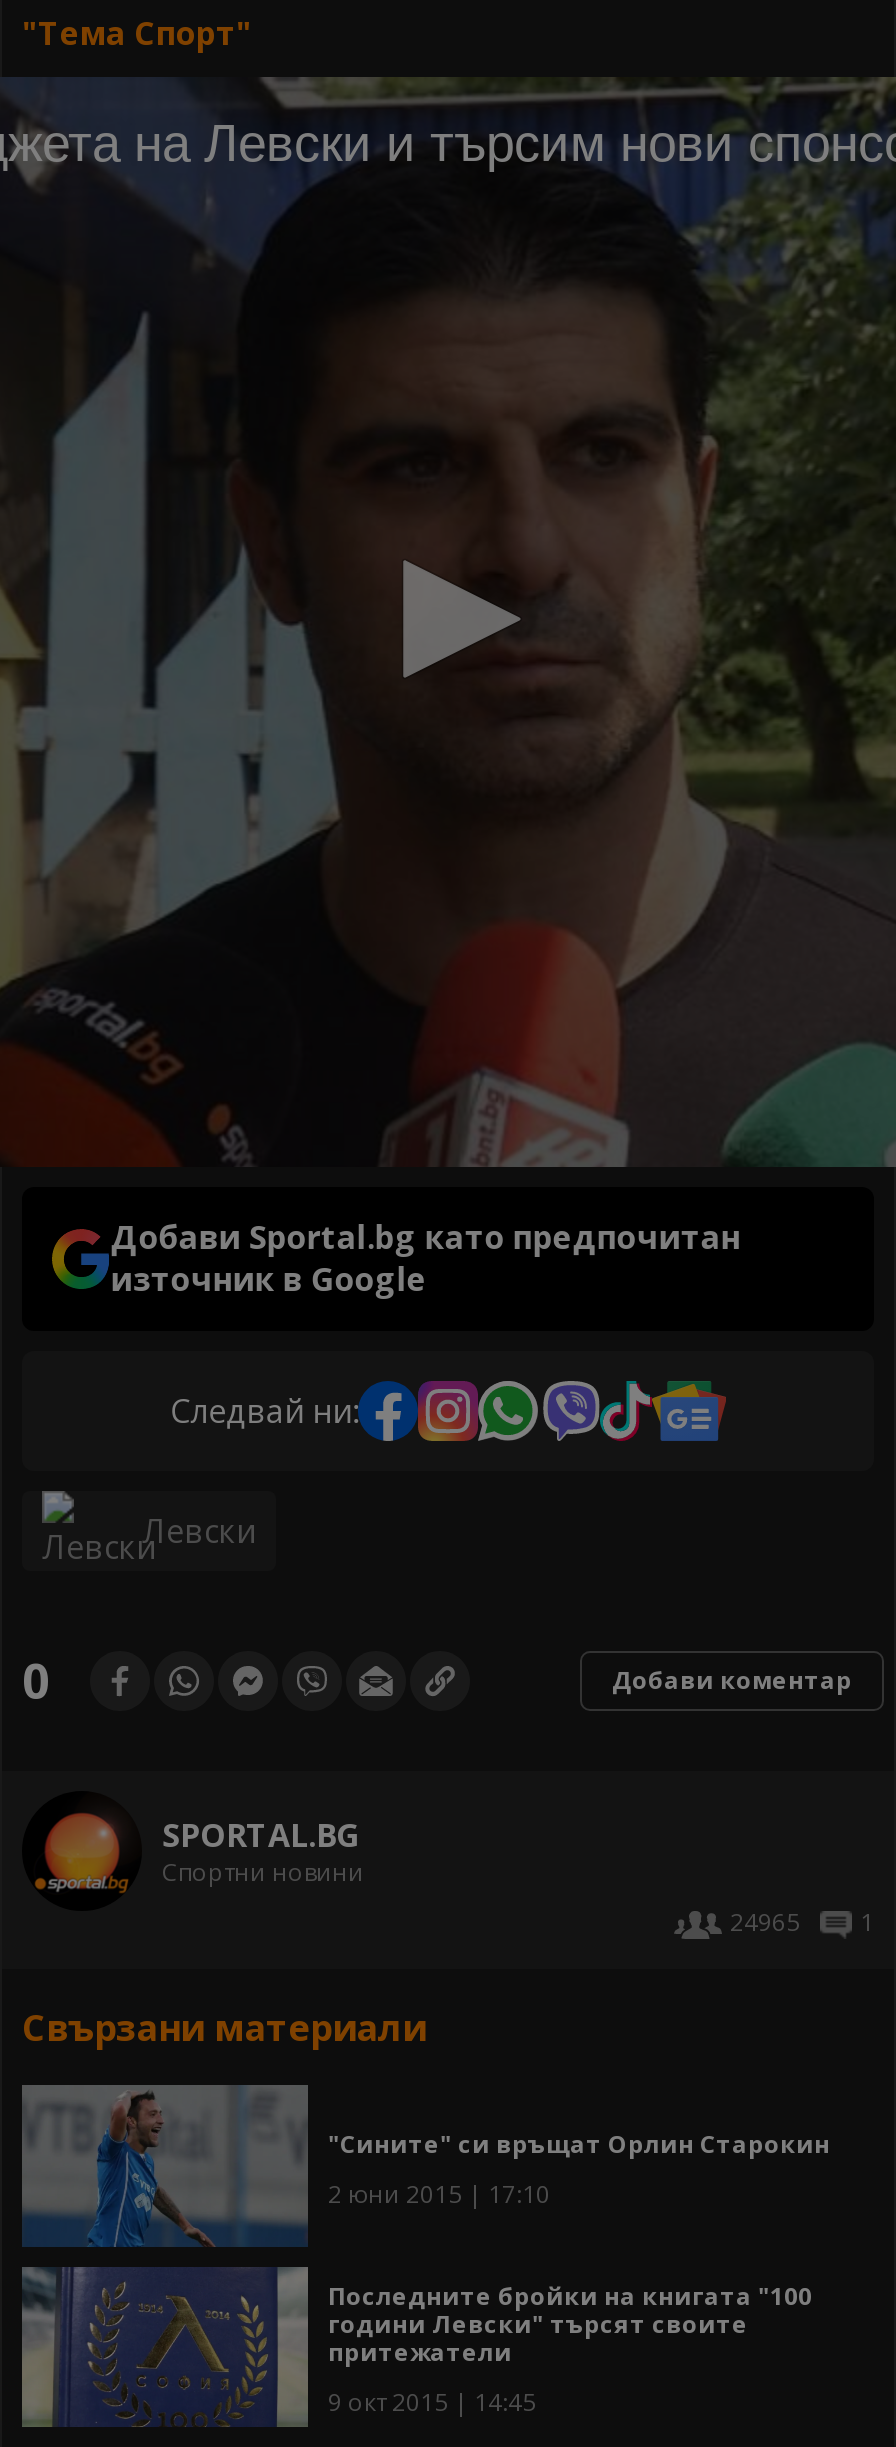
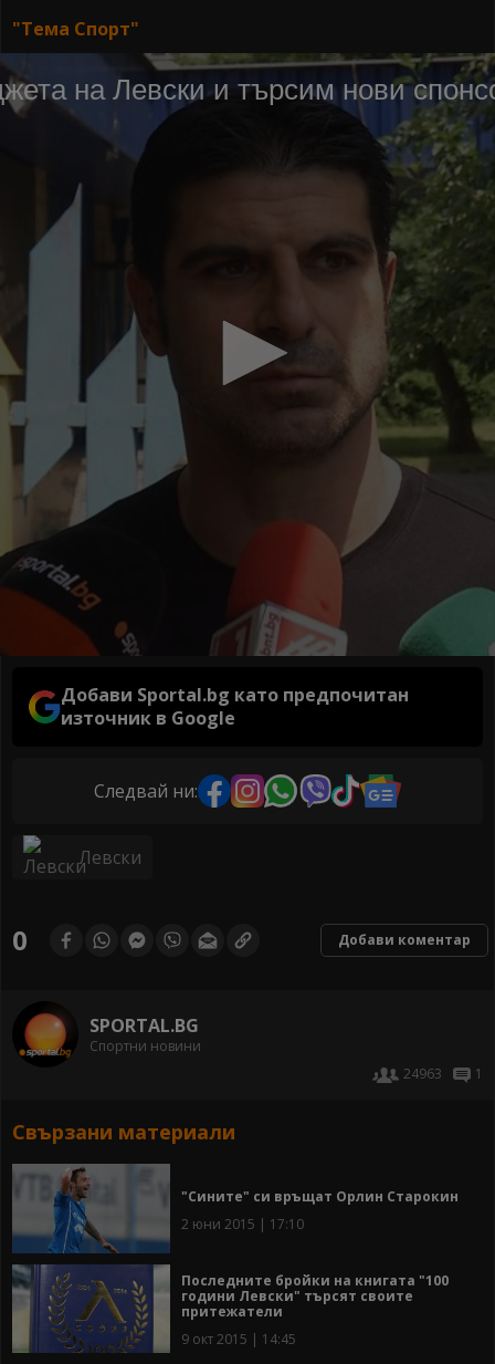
- 24965 1
+ 24963 1
